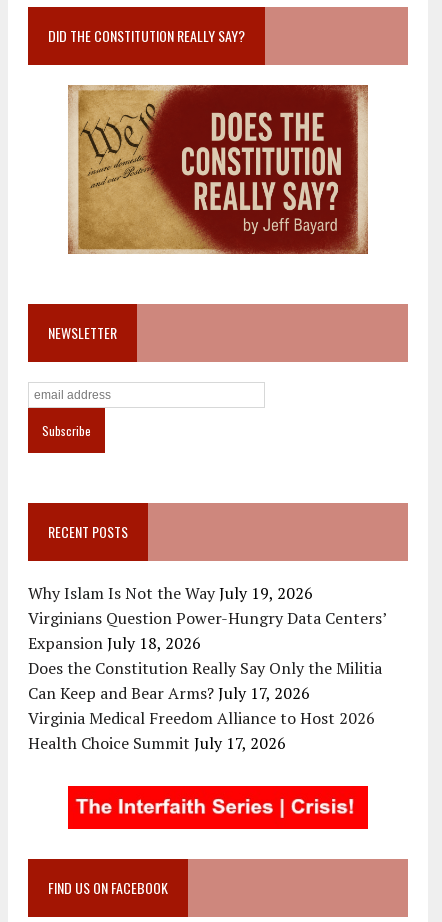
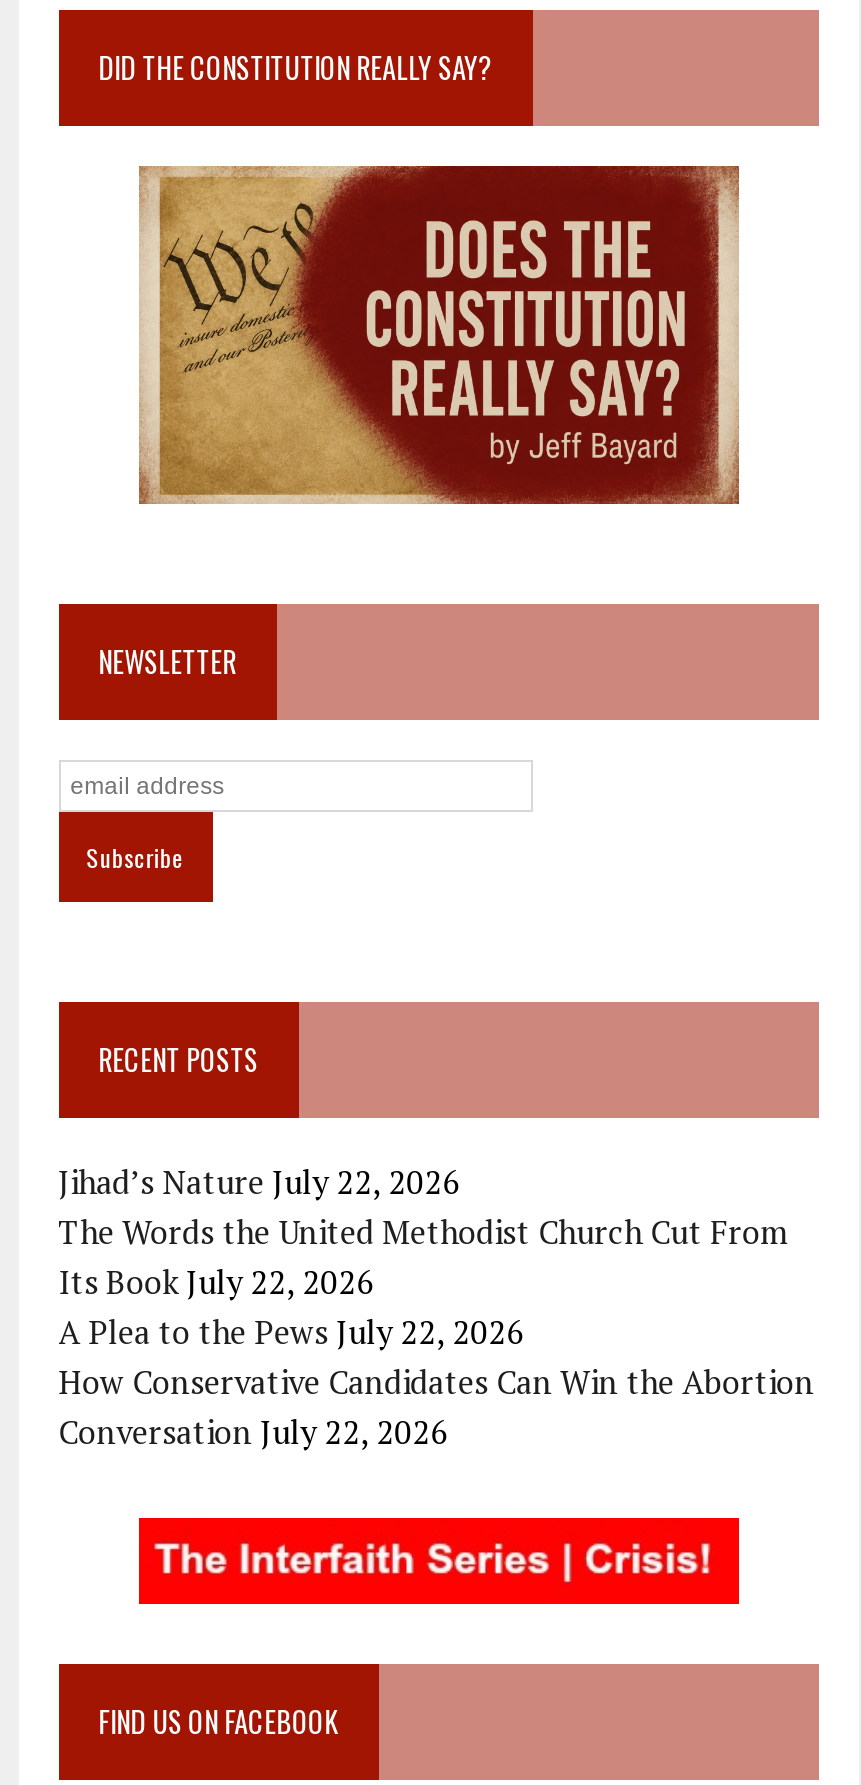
- Why Islam Is Not the Way July 19, 2026
- Virginians Question Power-Hungry Data Centers’
- Expansion July 18, 2026
- Does the Constitution Really Say Only the Militia
- Can Keep and Bear Arms? July 17, 2026
- Virginia Medical Freedom Alliance to Host 2026
- Health Choice Summit July 17, 2026
+ Jihad’s Nature July 22, 2026
+ The Words the United Methodist Church Cut From
+ Its Book July 22, 2026
+ A Plea to the Pews July 22, 2026
+ How Conservative Candidates Can Win the Abortion
+ Conversation July 22, 2026
